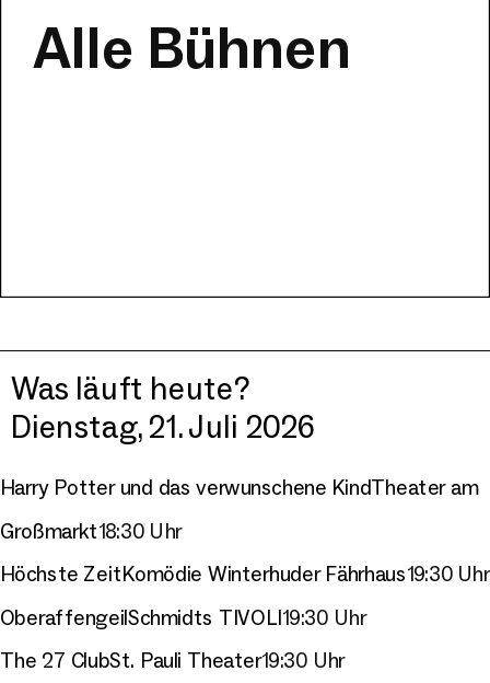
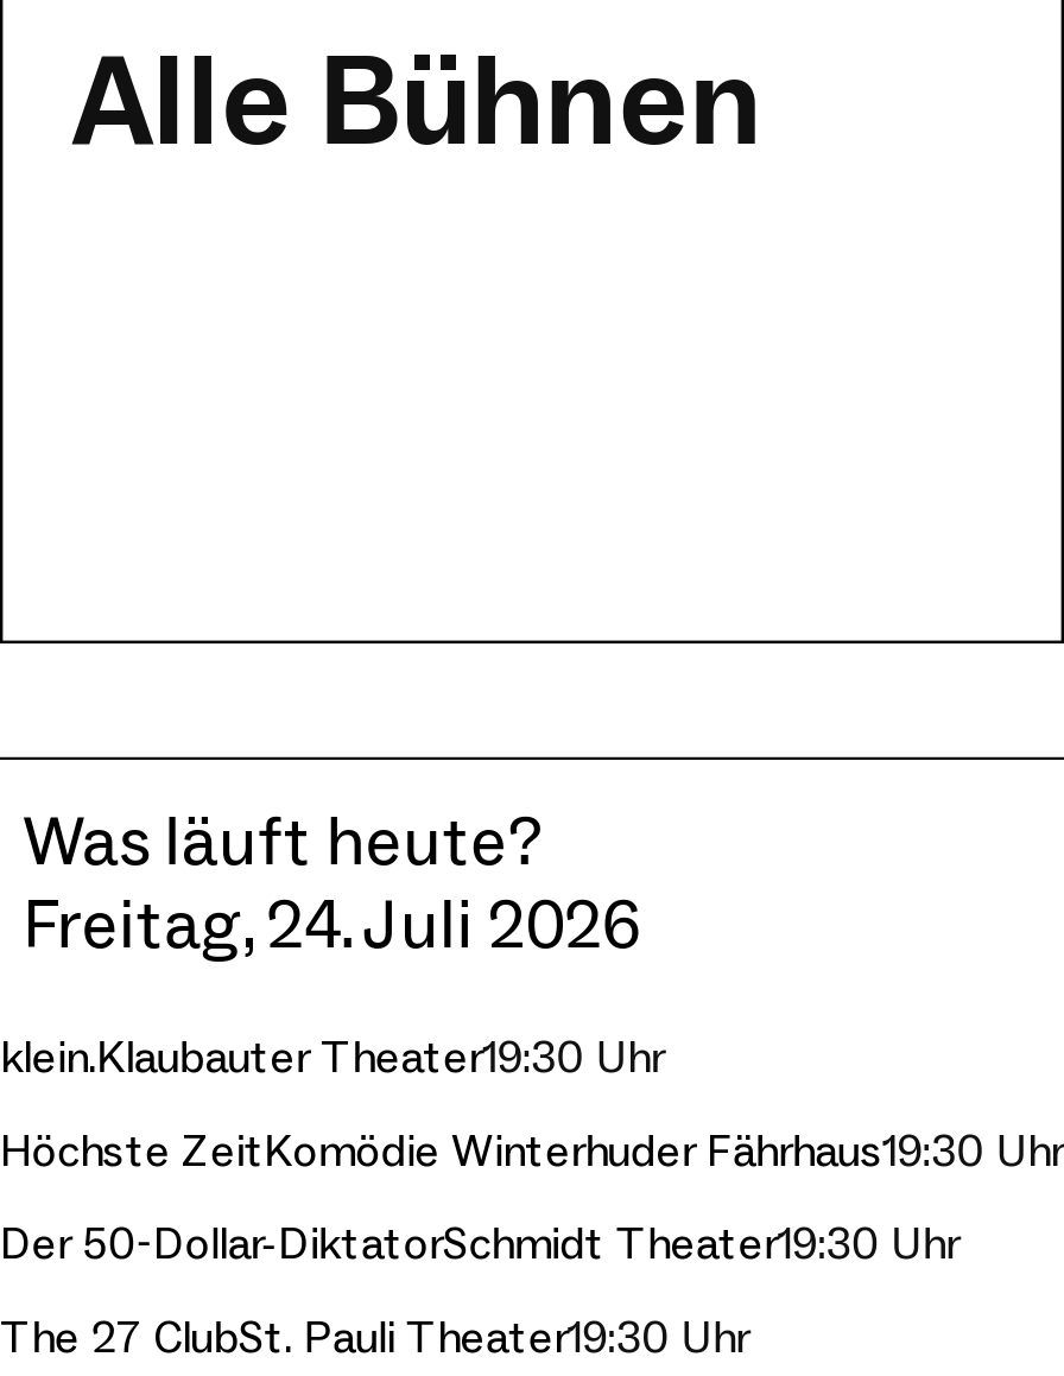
- Dienstag, 21. Juli 2026
- Harry Potter und das verwunschene KindTheater am
- Großmarkt18:30 Uhr
+ Freitag, 24. Juli 2026
+ klein.Klaubauter Theater19:30 Uhr

- OberaffengeilSchmidts TIVOLI19:30 Uhr
+ Der 50-Dollar-DiktatorSchmidt Theater19:30 Uhr
